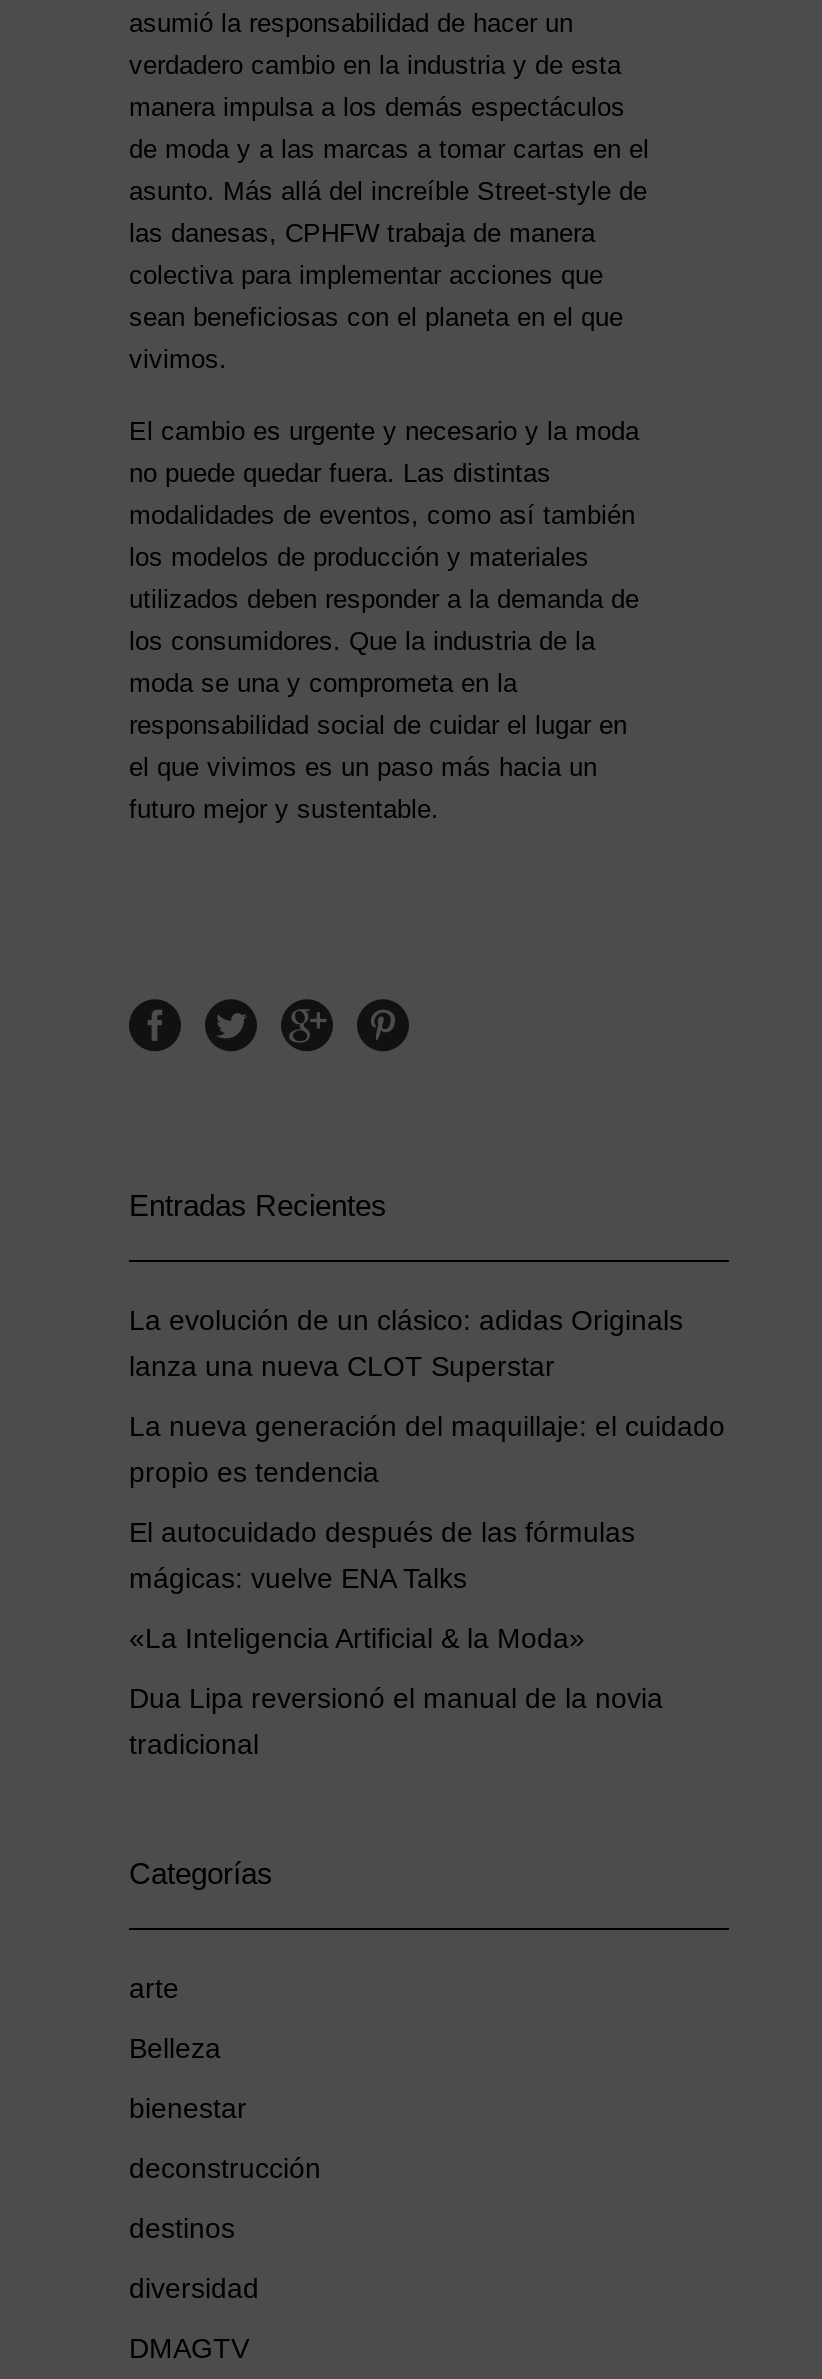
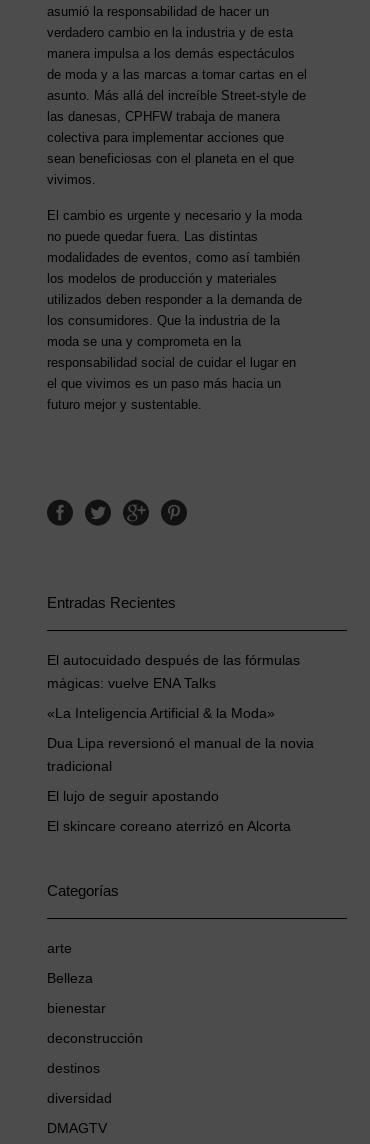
- La evolución de un clásico: adidas Originals
- lanza una nueva CLOT Superstar
- La nueva generación del maquillaje: el cuidado
- propio es tendencia

moved up: El autocuidado después de las fórmulas | mágicas: vuelve ENA Talks | «La Inteligencia Artificial & la Moda» | Dua Lipa reversionó el manual de la novia | tradicional

+ El lujo de seguir apostando
+ El skincare coreano aterrizó en Alcorta
